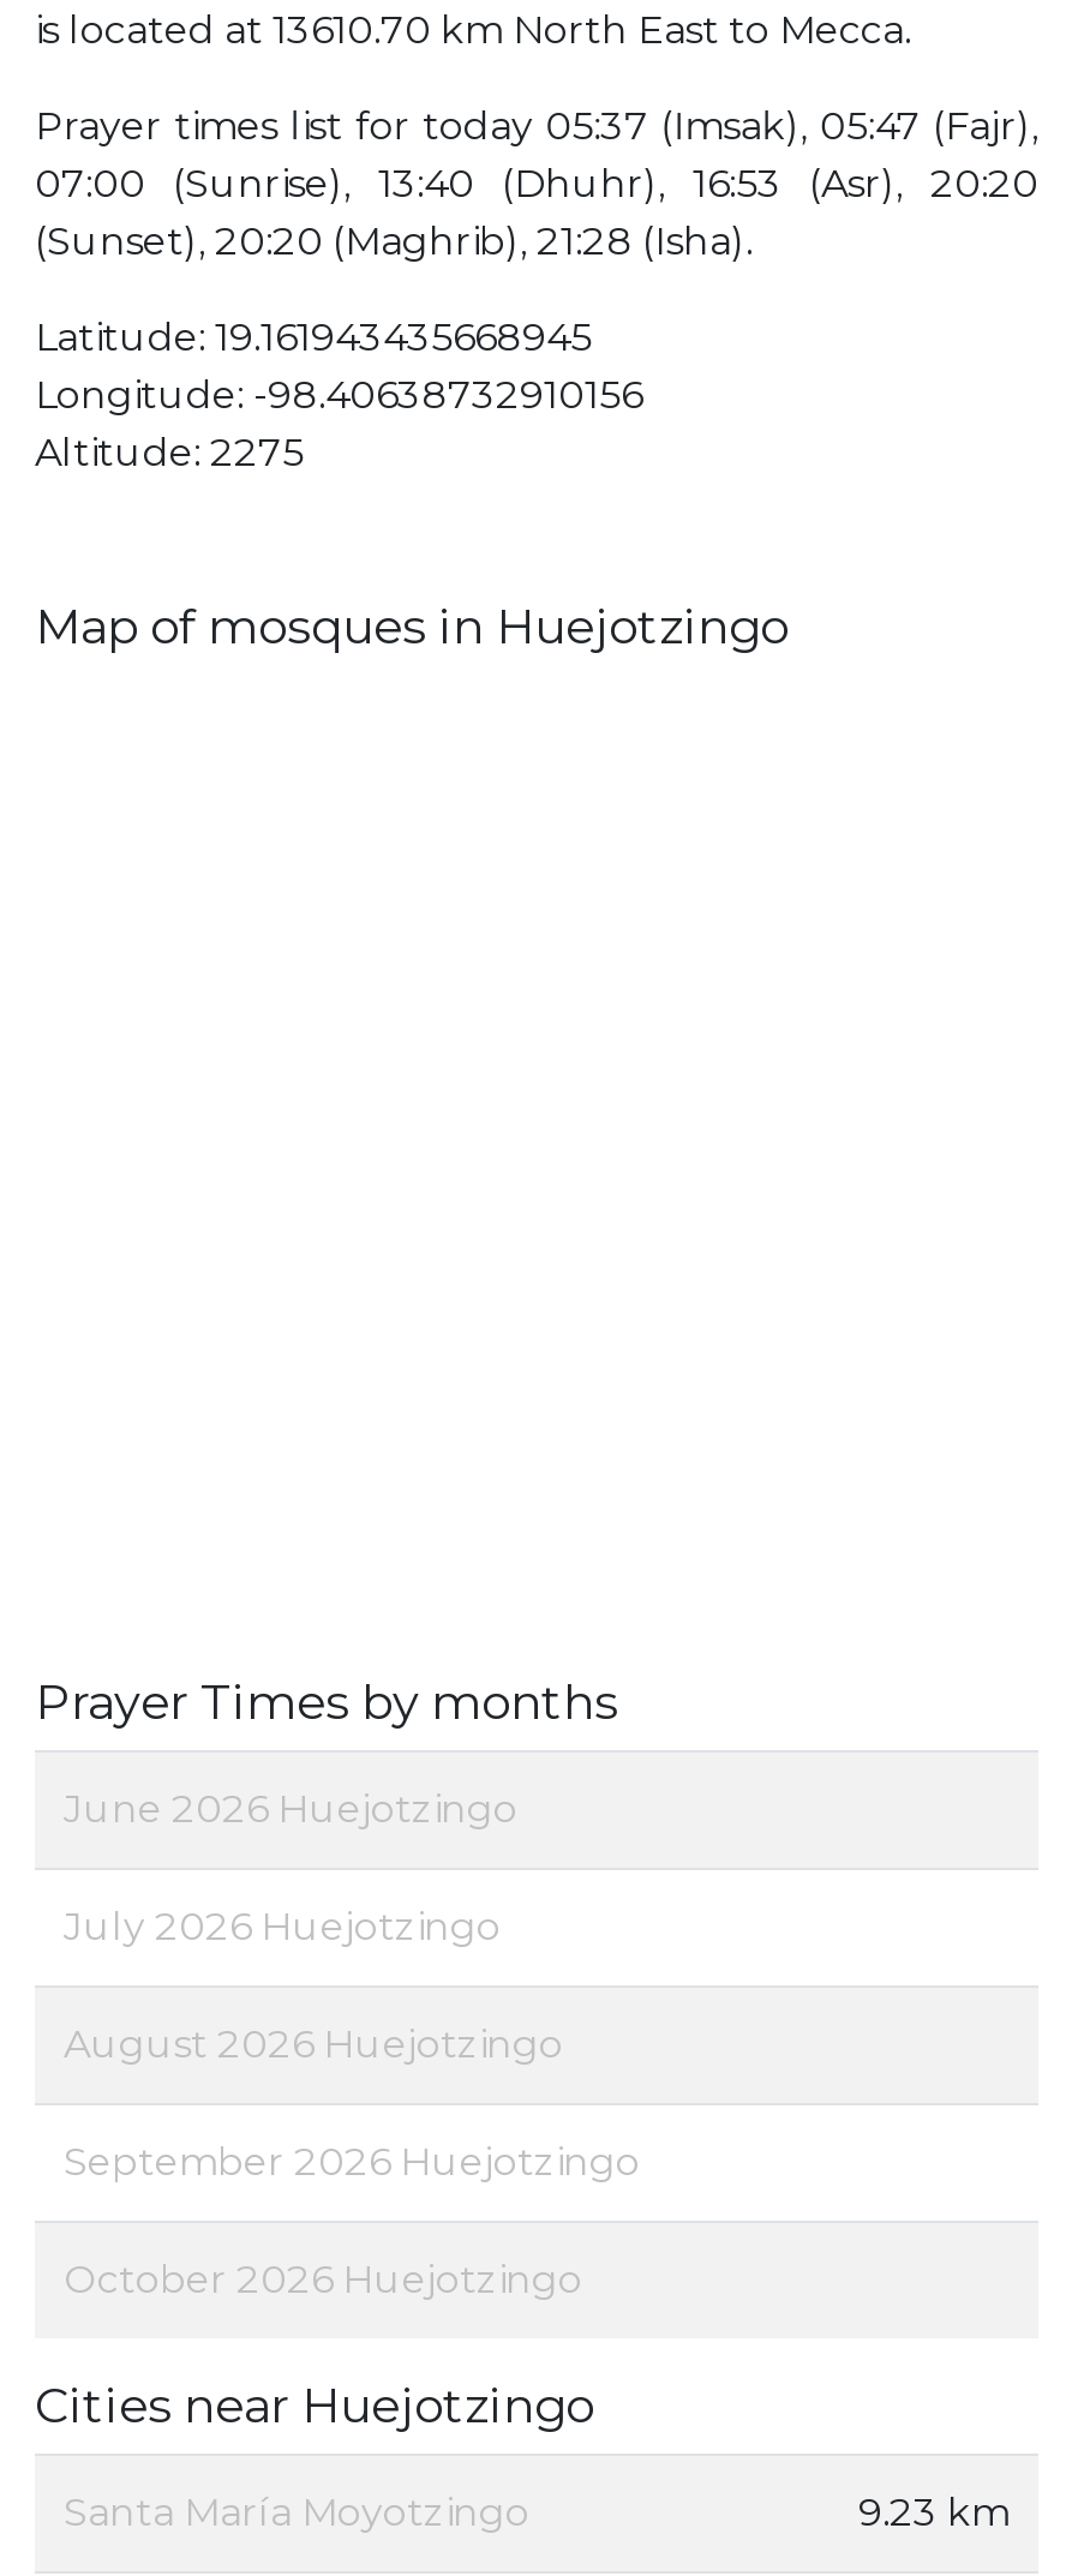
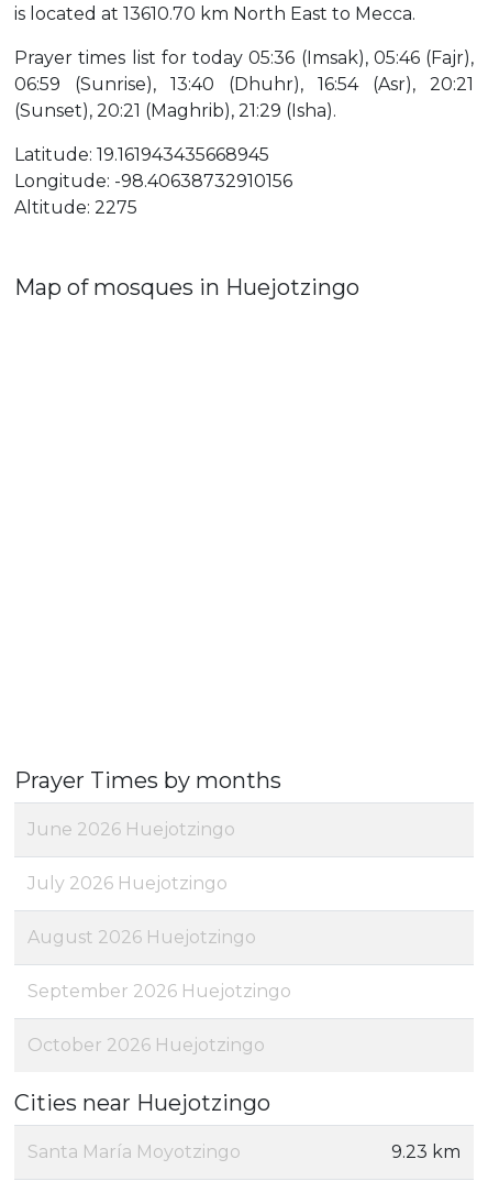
- Prayer times list for today 05:37 (Imsak), 05:47 (Fajr),
+ Prayer times list for today 05:36 (Imsak), 05:46 (Fajr),

- 07:00 (Sunrise), 13:40 (Dhuhr), 16:53 (Asr), 20:20
+ 06:59 (Sunrise), 13:40 (Dhuhr), 16:54 (Asr), 20:21

- (Sunset), 20:20 (Maghrib), 21:28 (Isha).
+ (Sunset), 20:21 (Maghrib), 21:29 (Isha).
